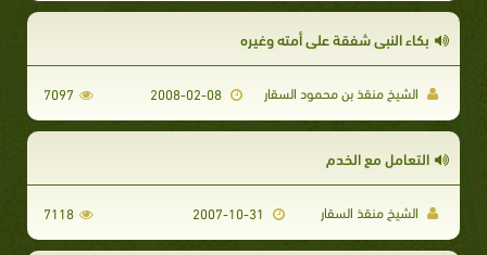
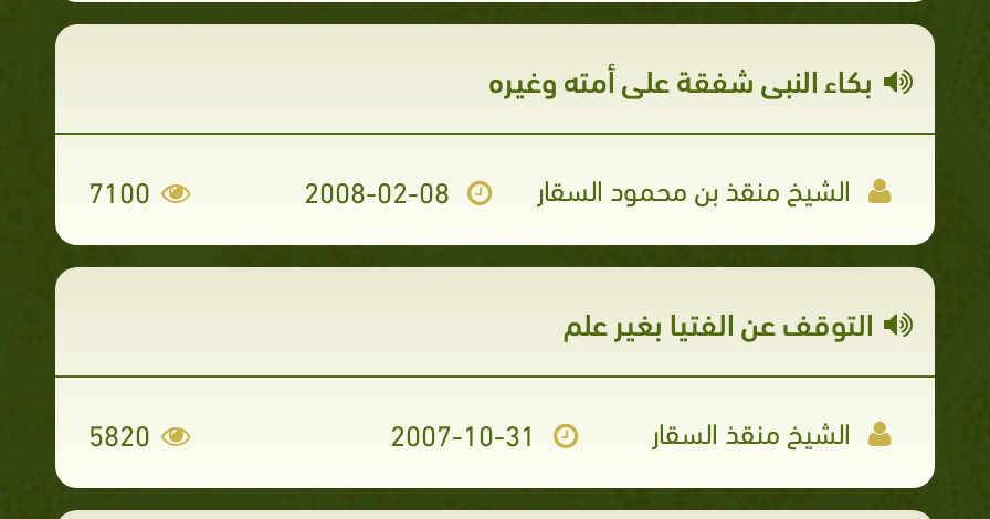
- 7097
+ 7100

- التعامل مع الخدم
+ التوقف عن الفتيا بغير علم

- 7118
+ 5820
